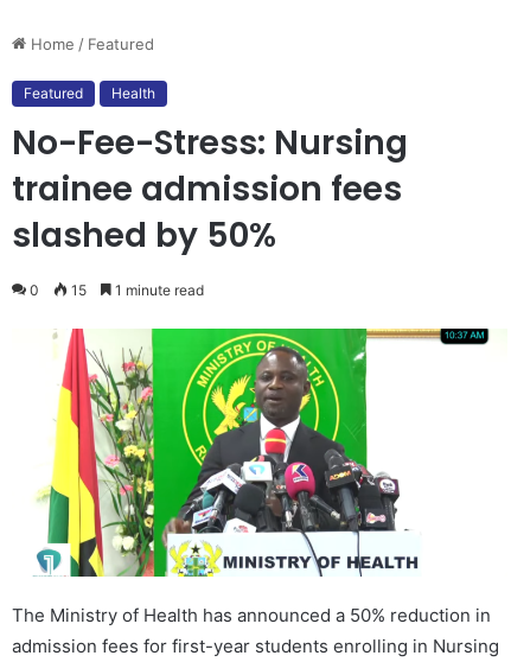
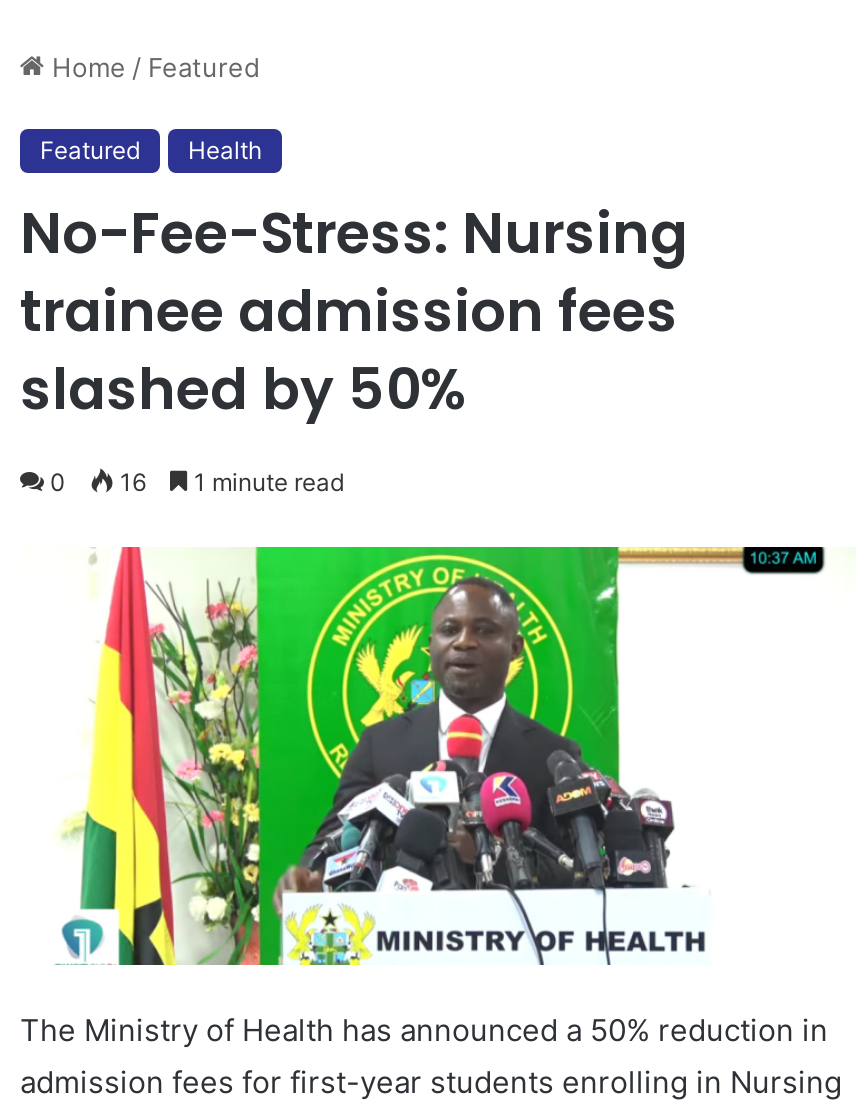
- 0 15 1 minute read
+ 0 16 1 minute read
